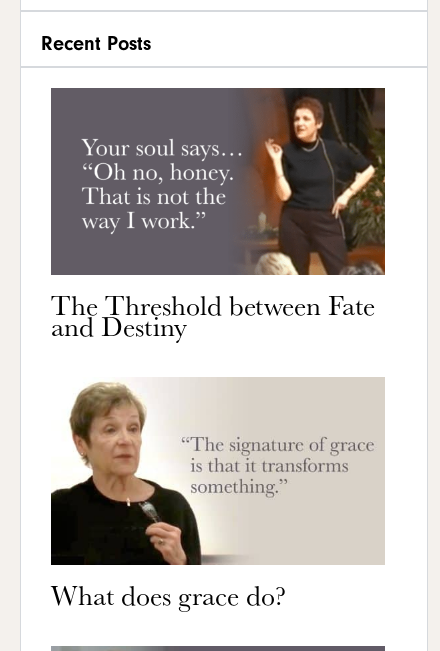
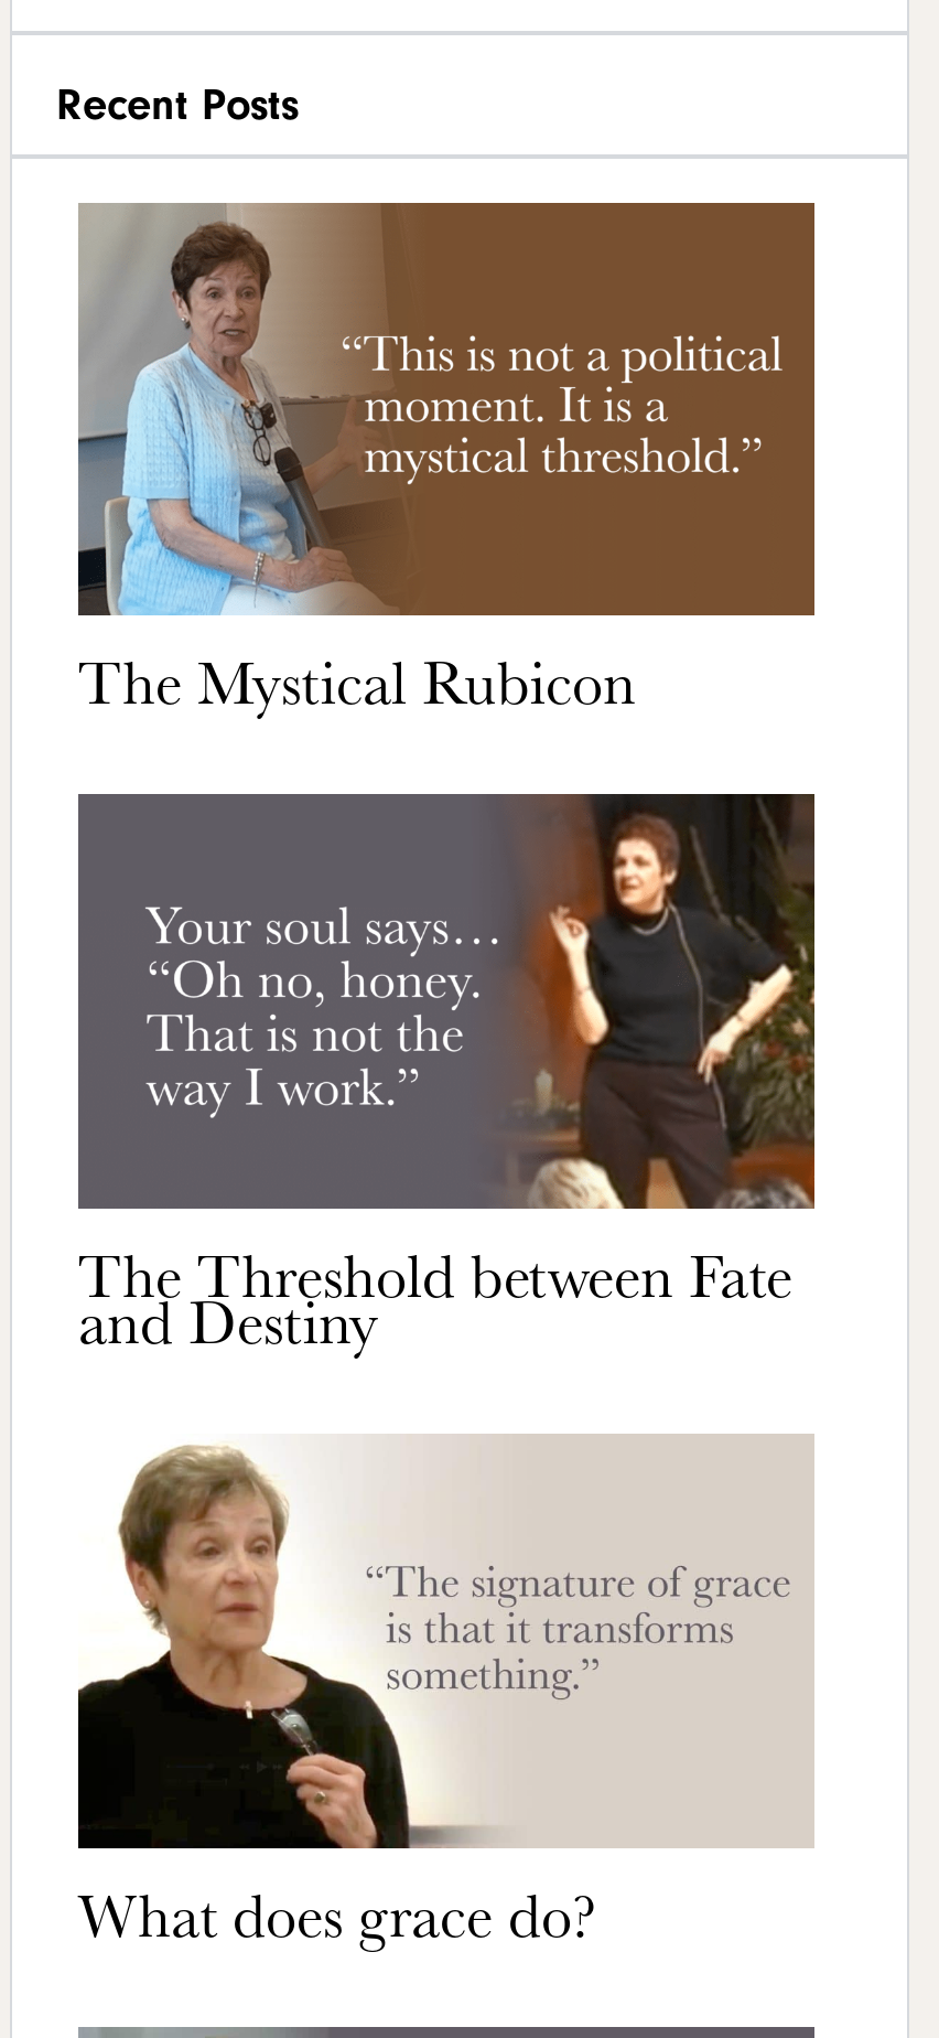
+ [image]
+ The Mystical Rubicon
